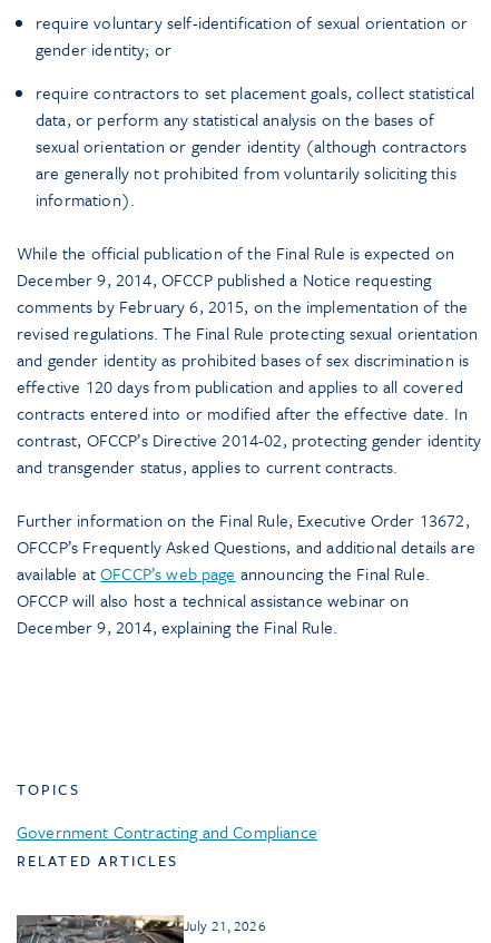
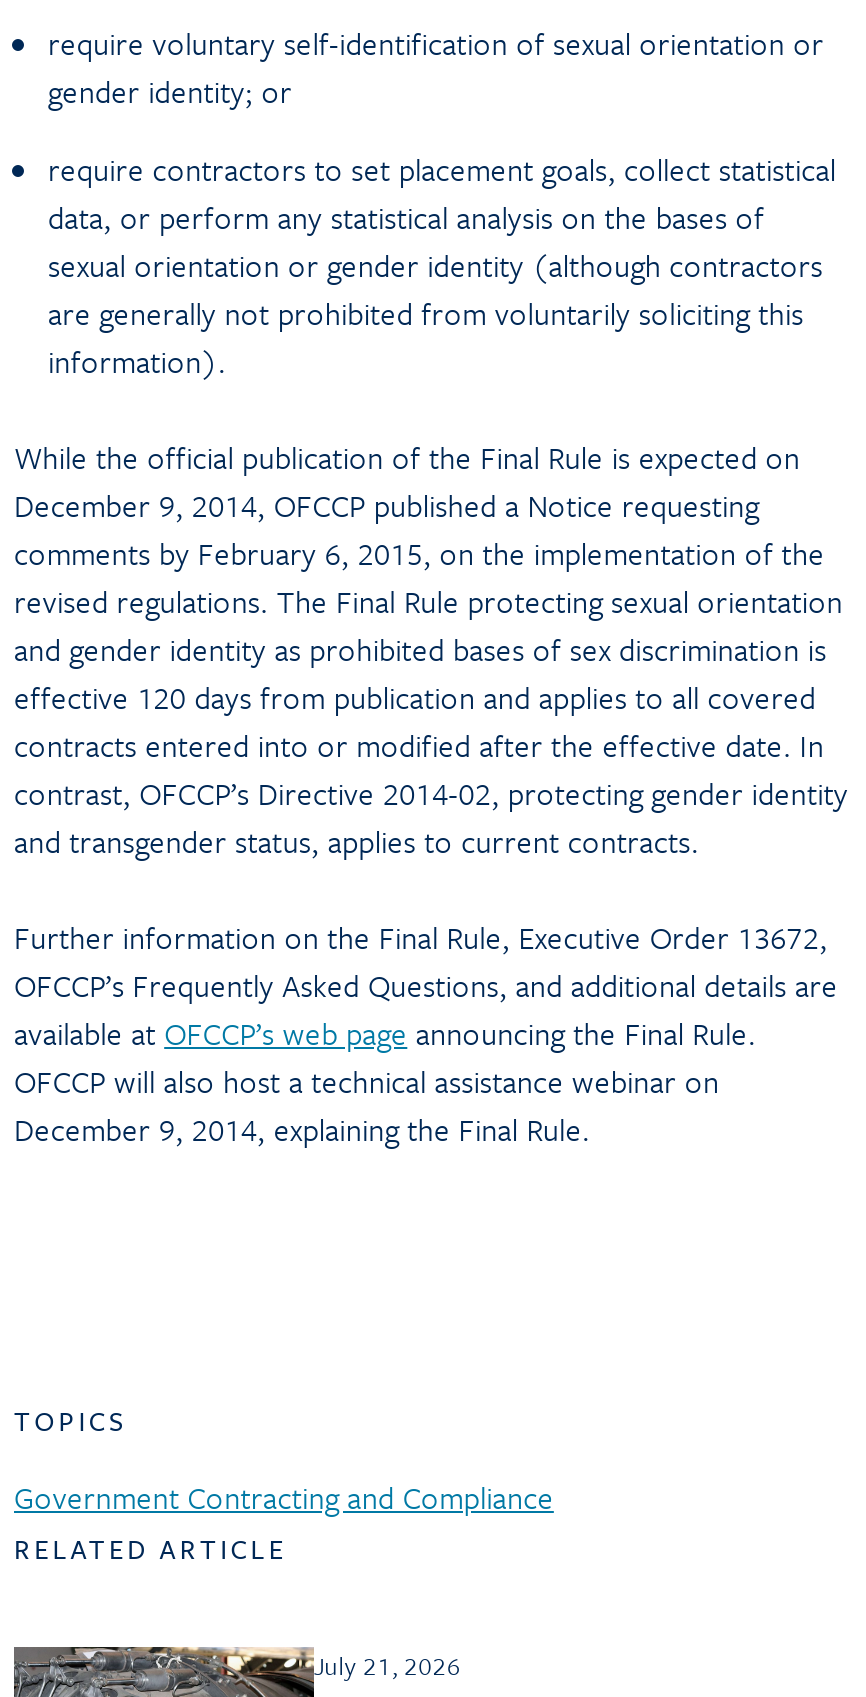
- RELATED ARTICLES
+ RELATED ARTICLE
